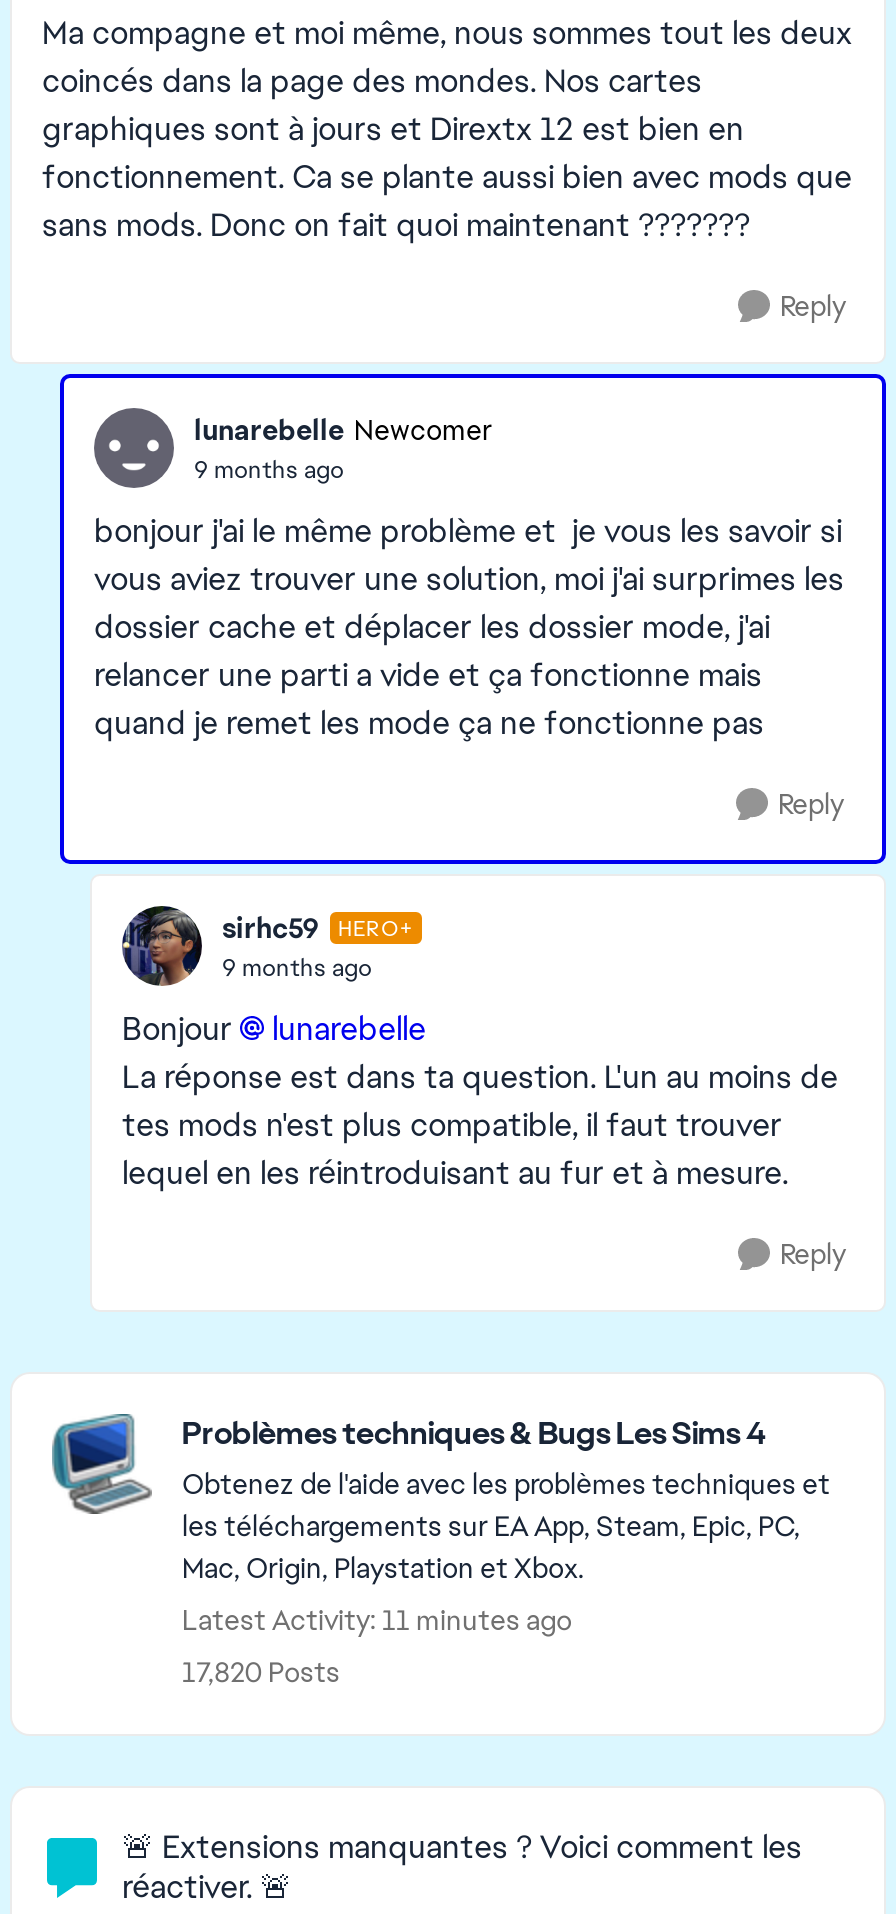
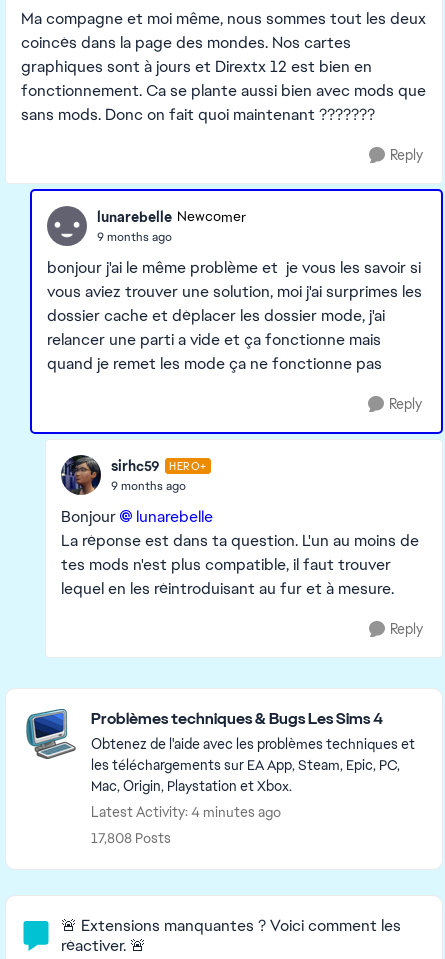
- Latest Activity: 11 minutes ago
+ Latest Activity: 4 minutes ago

- 17,820 Posts
+ 17,808 Posts
